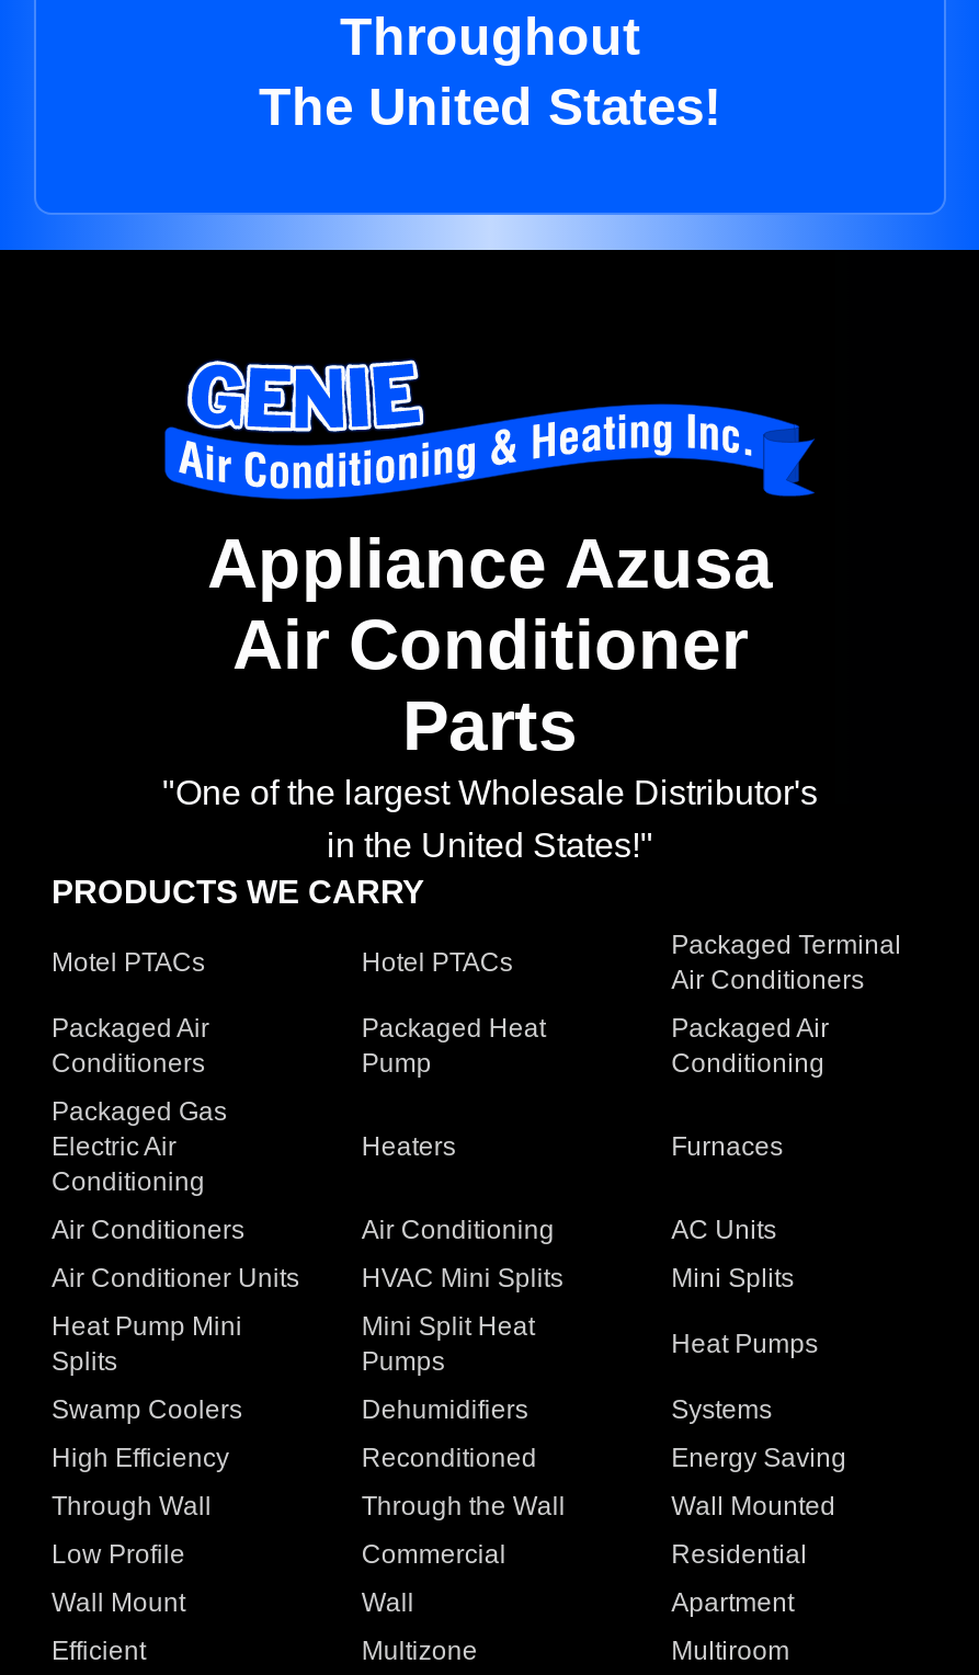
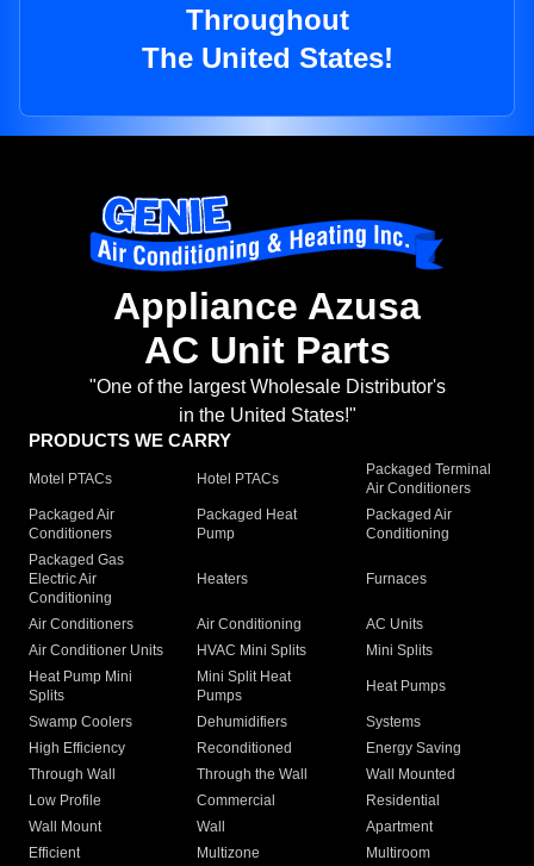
- Air Conditioner
- Parts
+ AC Unit Parts
